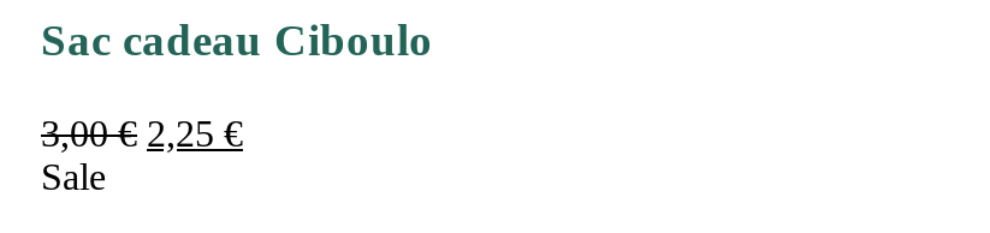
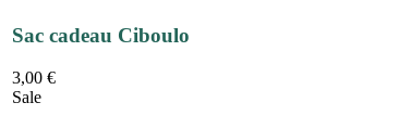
- 3,00€ 2,25 €
+ 3,00 €
